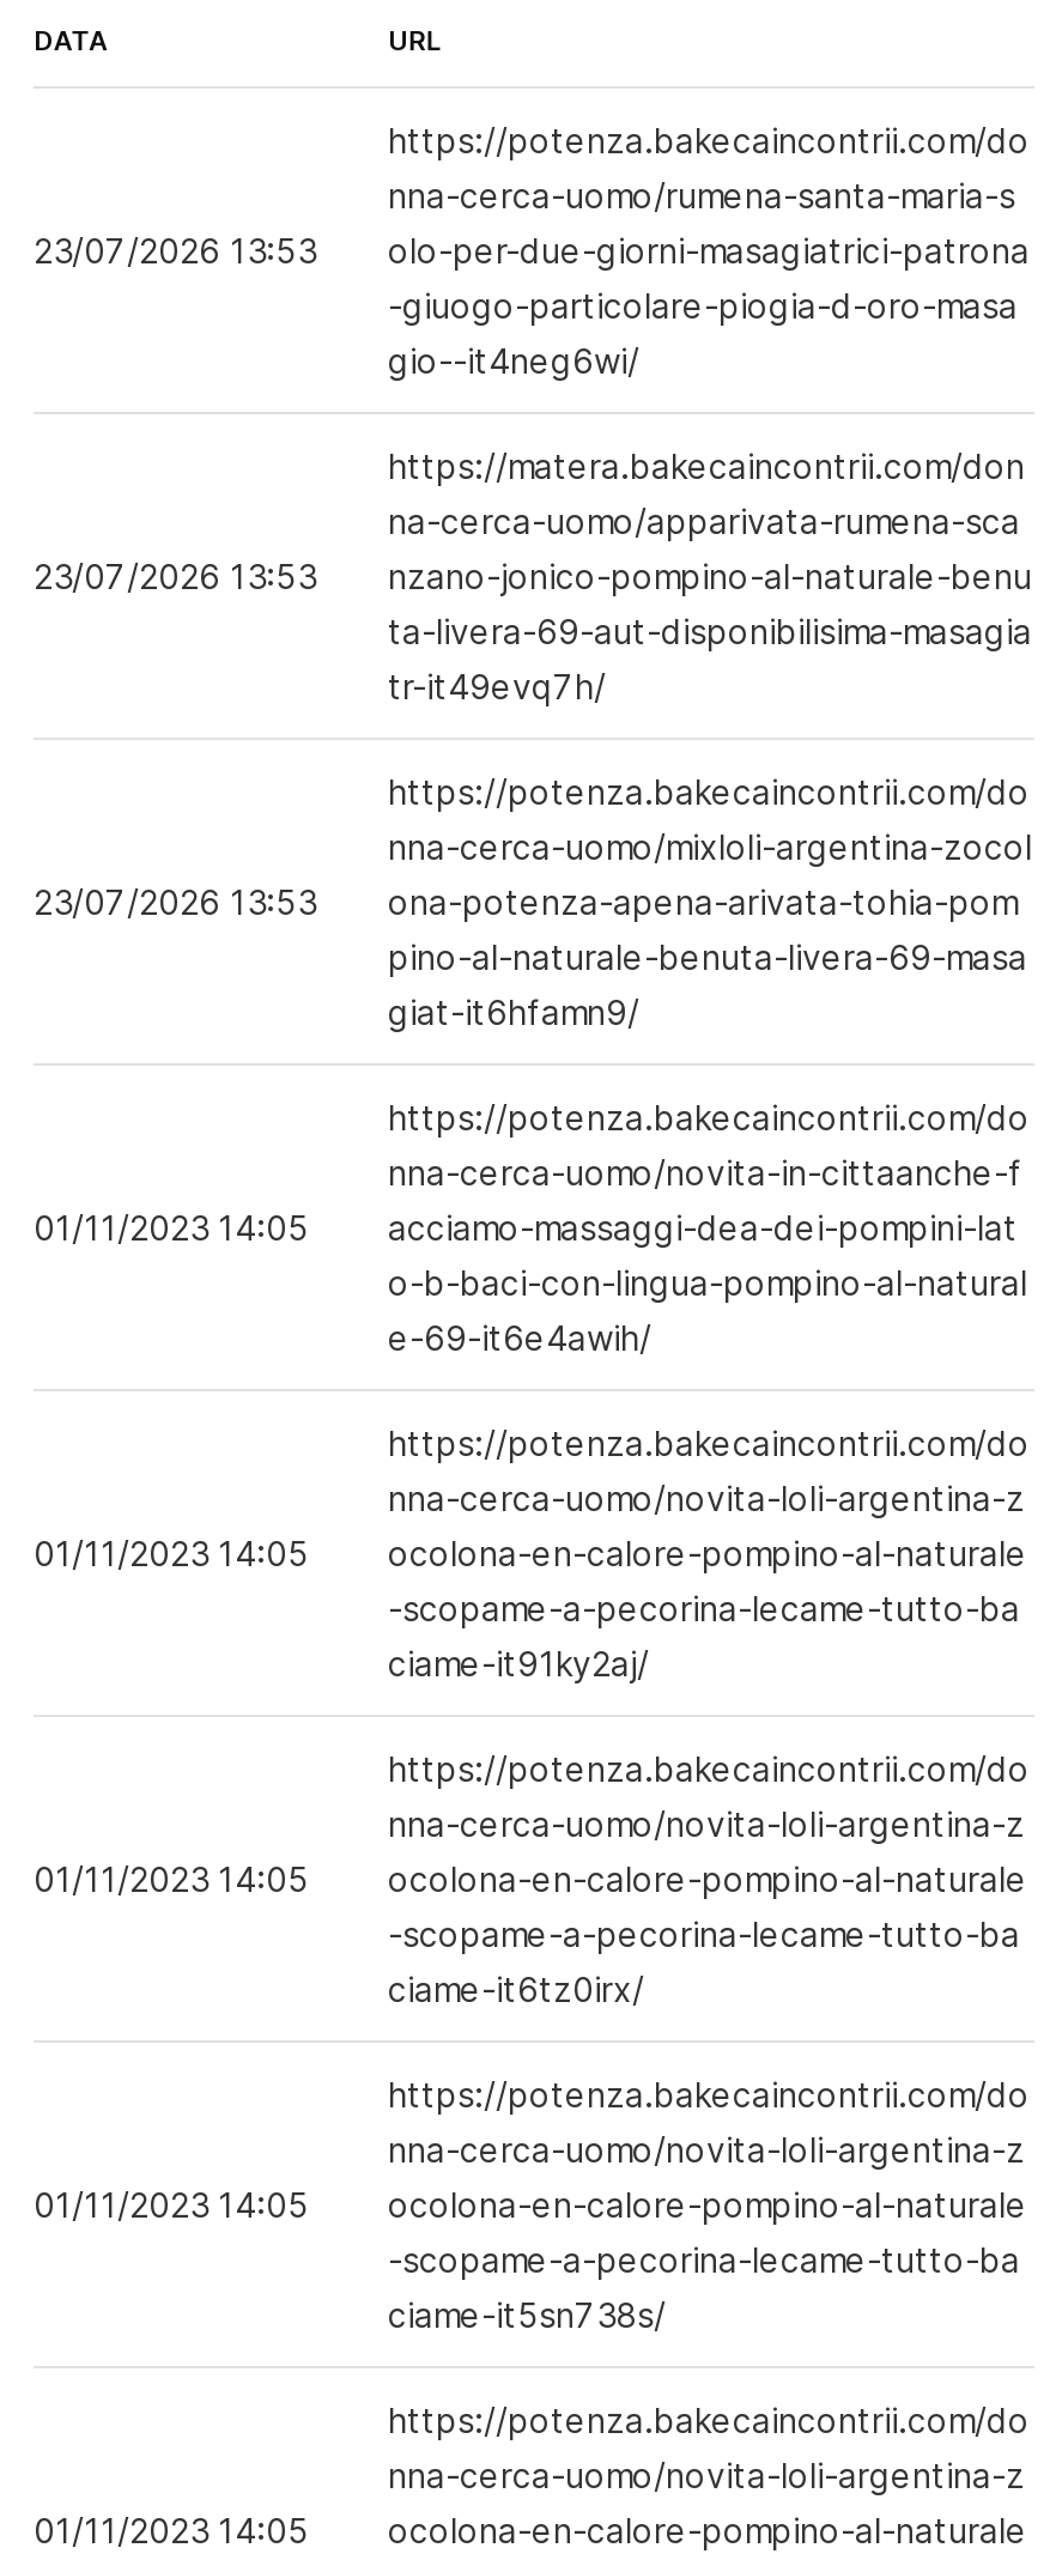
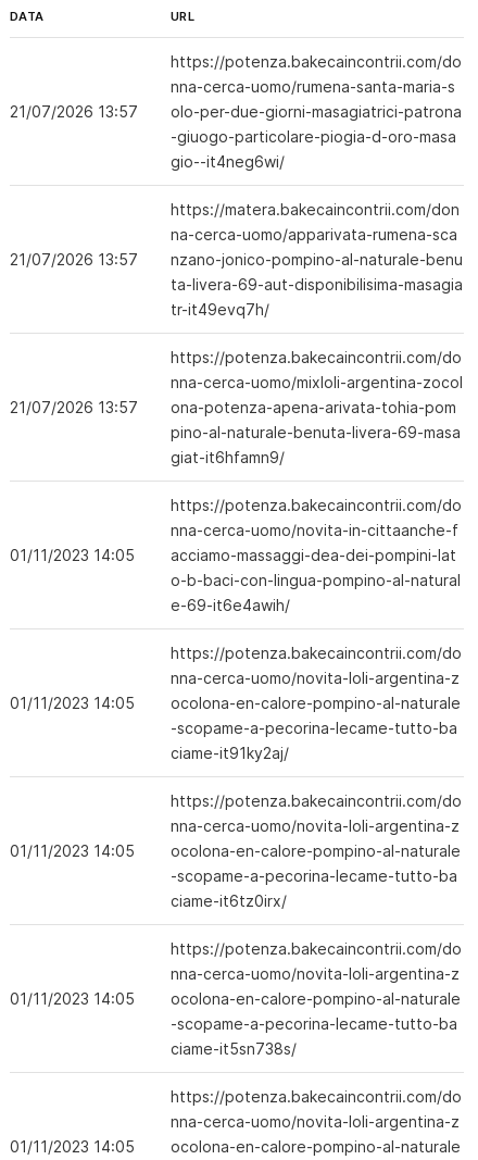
- 23/07/2026 13:53 olo-per-due-giorni-masagiatrici-patrona
+ 21/07/2026 13:57 olo-per-due-giorni-masagiatrici-patrona

- 23/07/2026 13:53 nzano-jonico-pompino-al-naturale-benu
+ 21/07/2026 13:57 nzano-jonico-pompino-al-naturale-benu

- 23/07/2026 13:53 ona-potenza-apena-arivata-tohia-pom
+ 21/07/2026 13:57 ona-potenza-apena-arivata-tohia-pom
